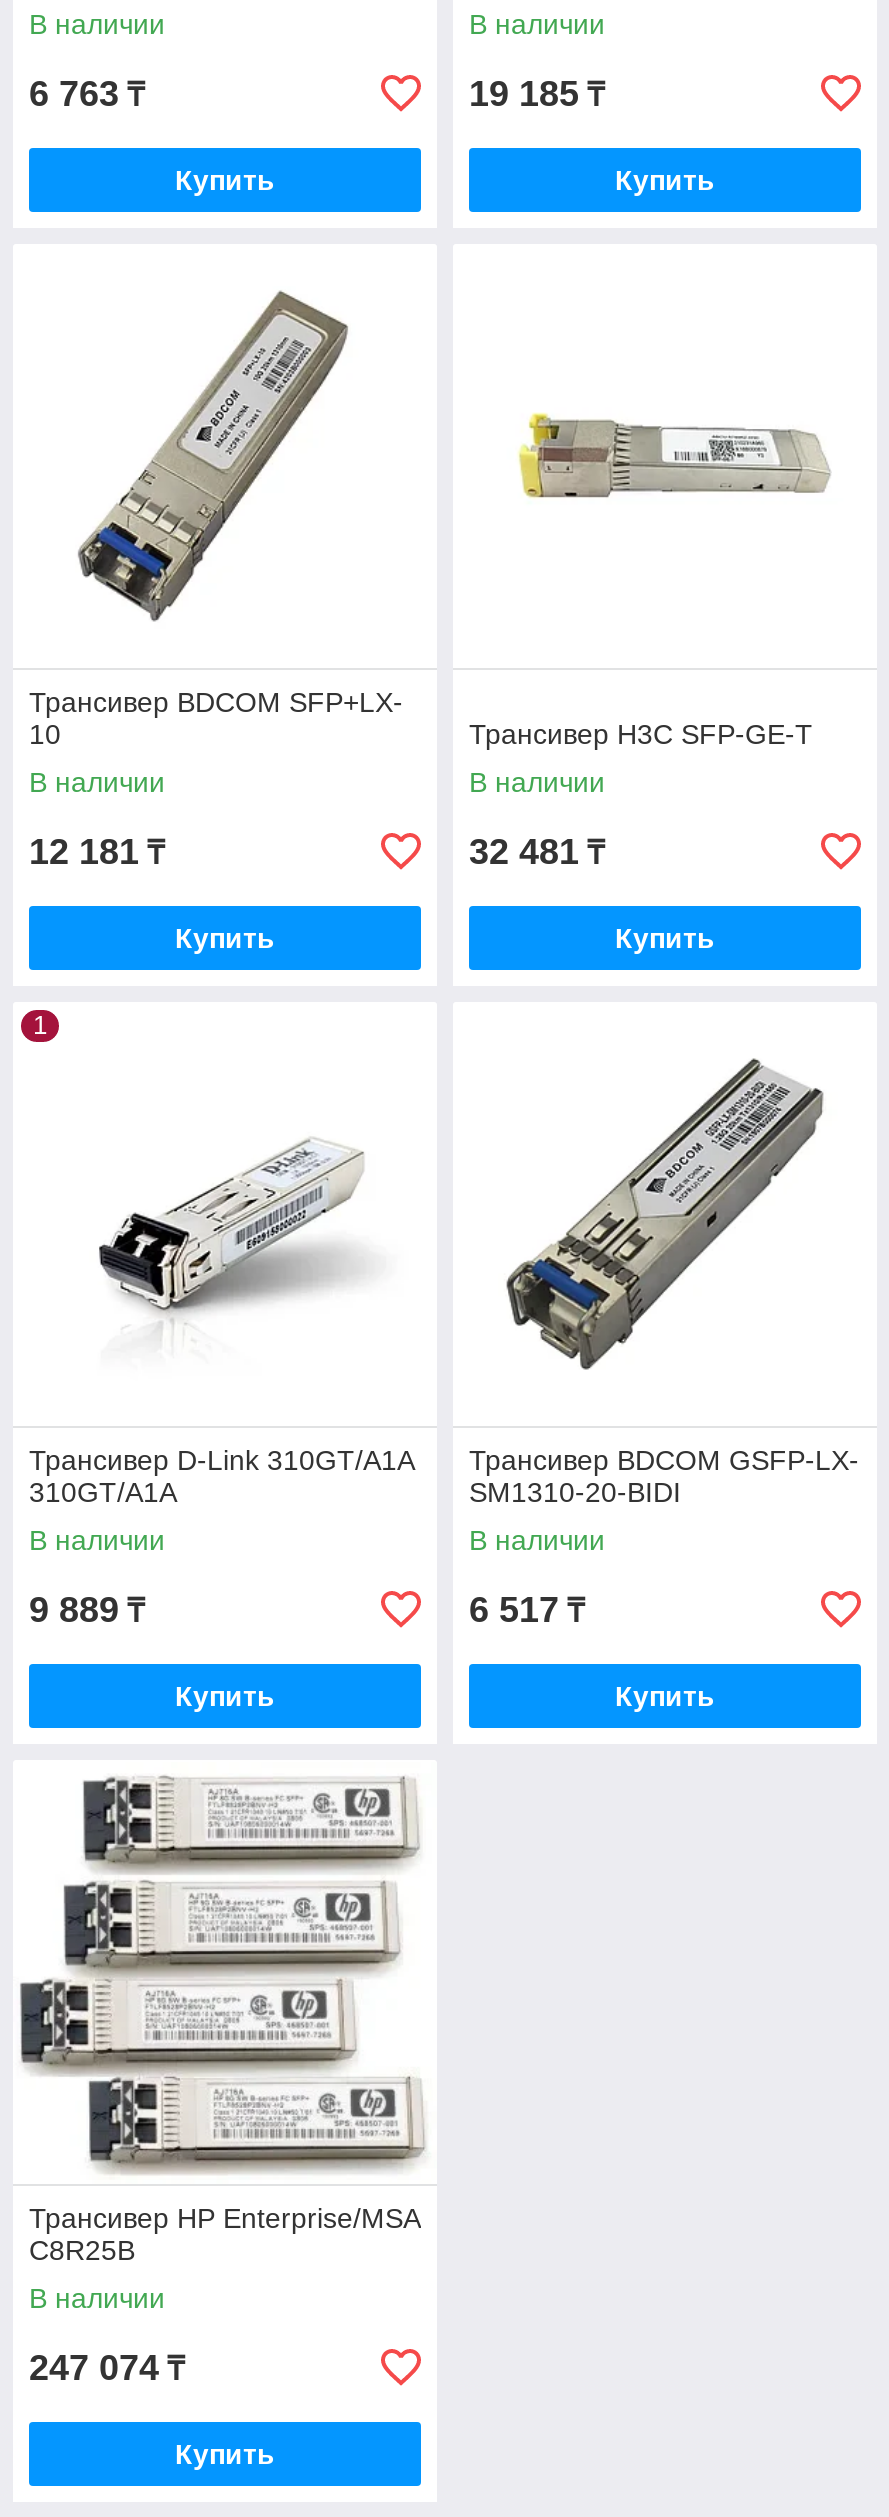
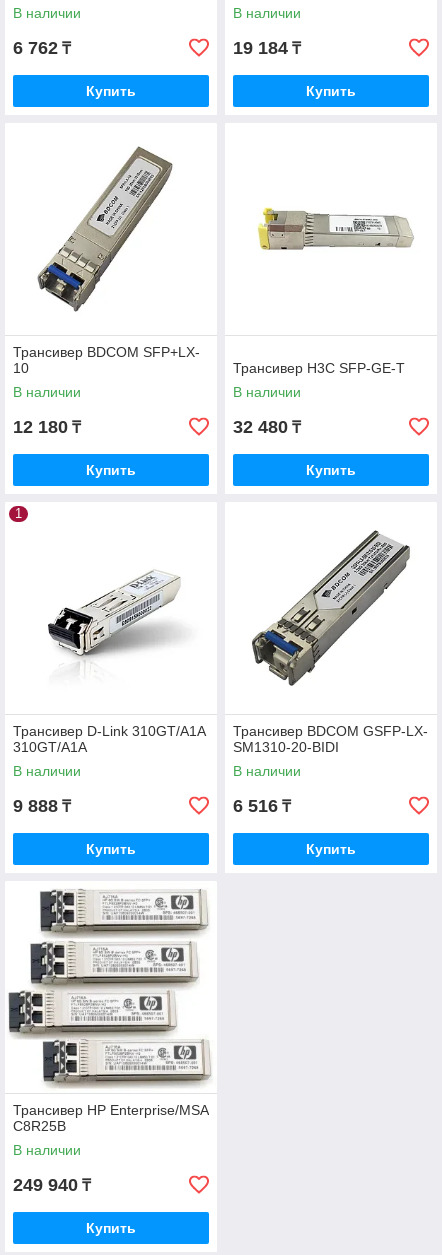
- 6 763 ₸
+ 6 762 ₸

- 19 185 ₸
+ 19 184 ₸

- 12 181 ₸
+ 12 180 ₸

- 32 481 ₸
+ 32 480 ₸

- 9 889 ₸
+ 9 888 ₸

- 6 517 ₸
+ 6 516 ₸

- 247 074 ₸
+ 249 940 ₸
